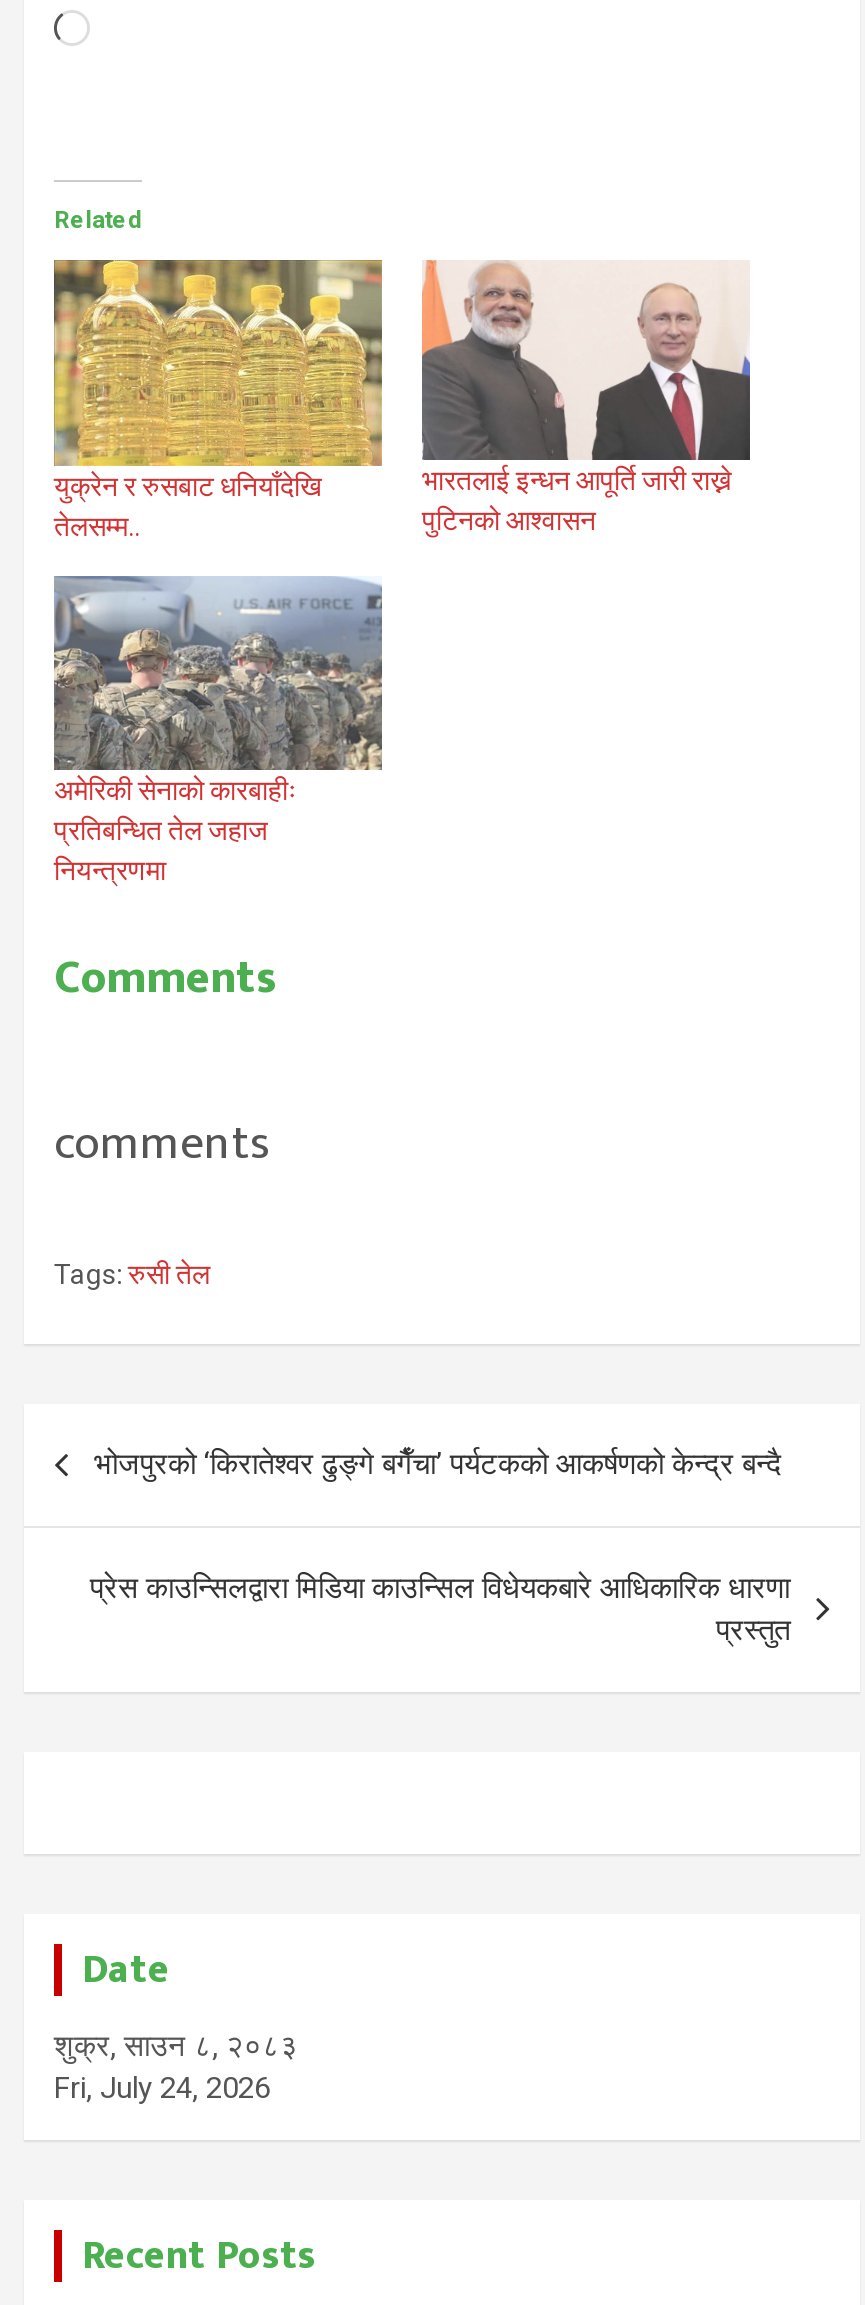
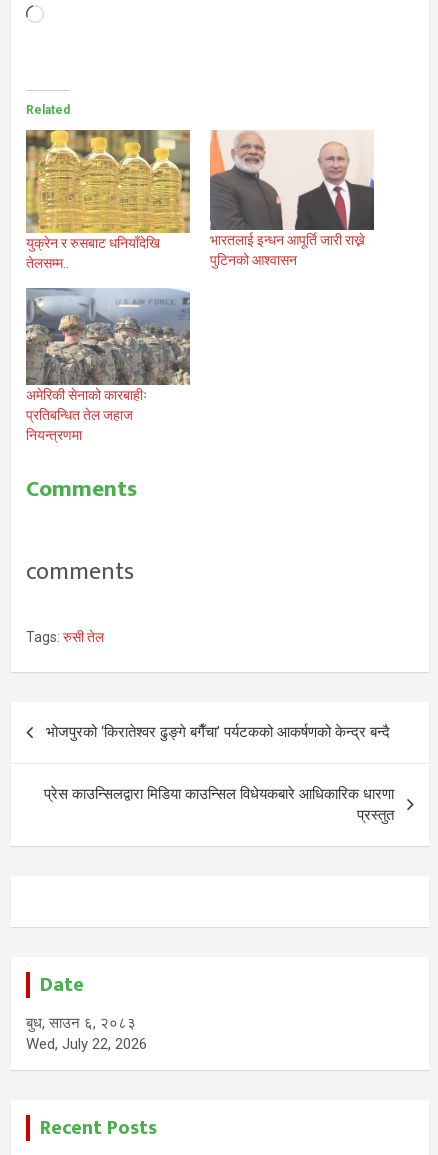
- शुक्र, साउन ८, २०८३
+ बुध, साउन ६, २०८३

- Fri, July 24, 2026
+ Wed, July 22, 2026
